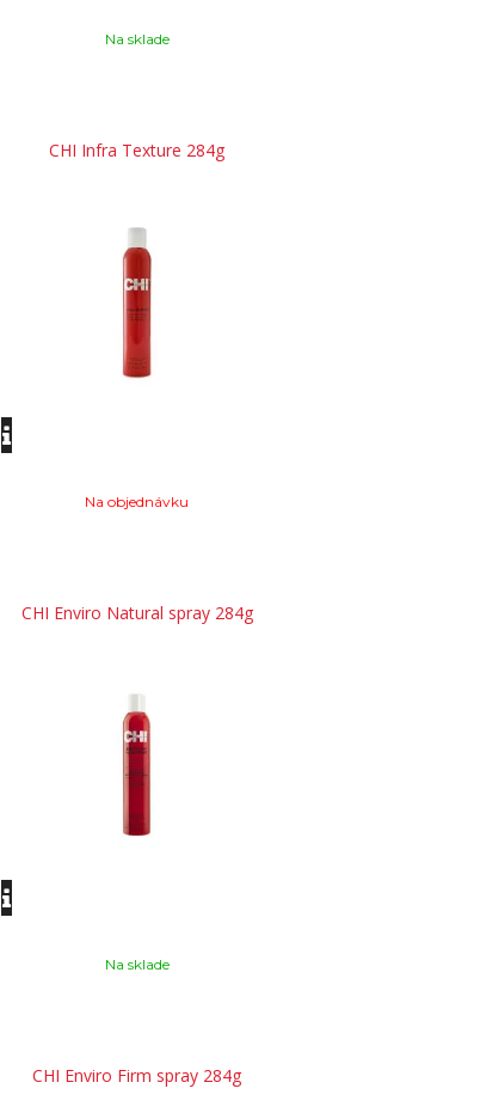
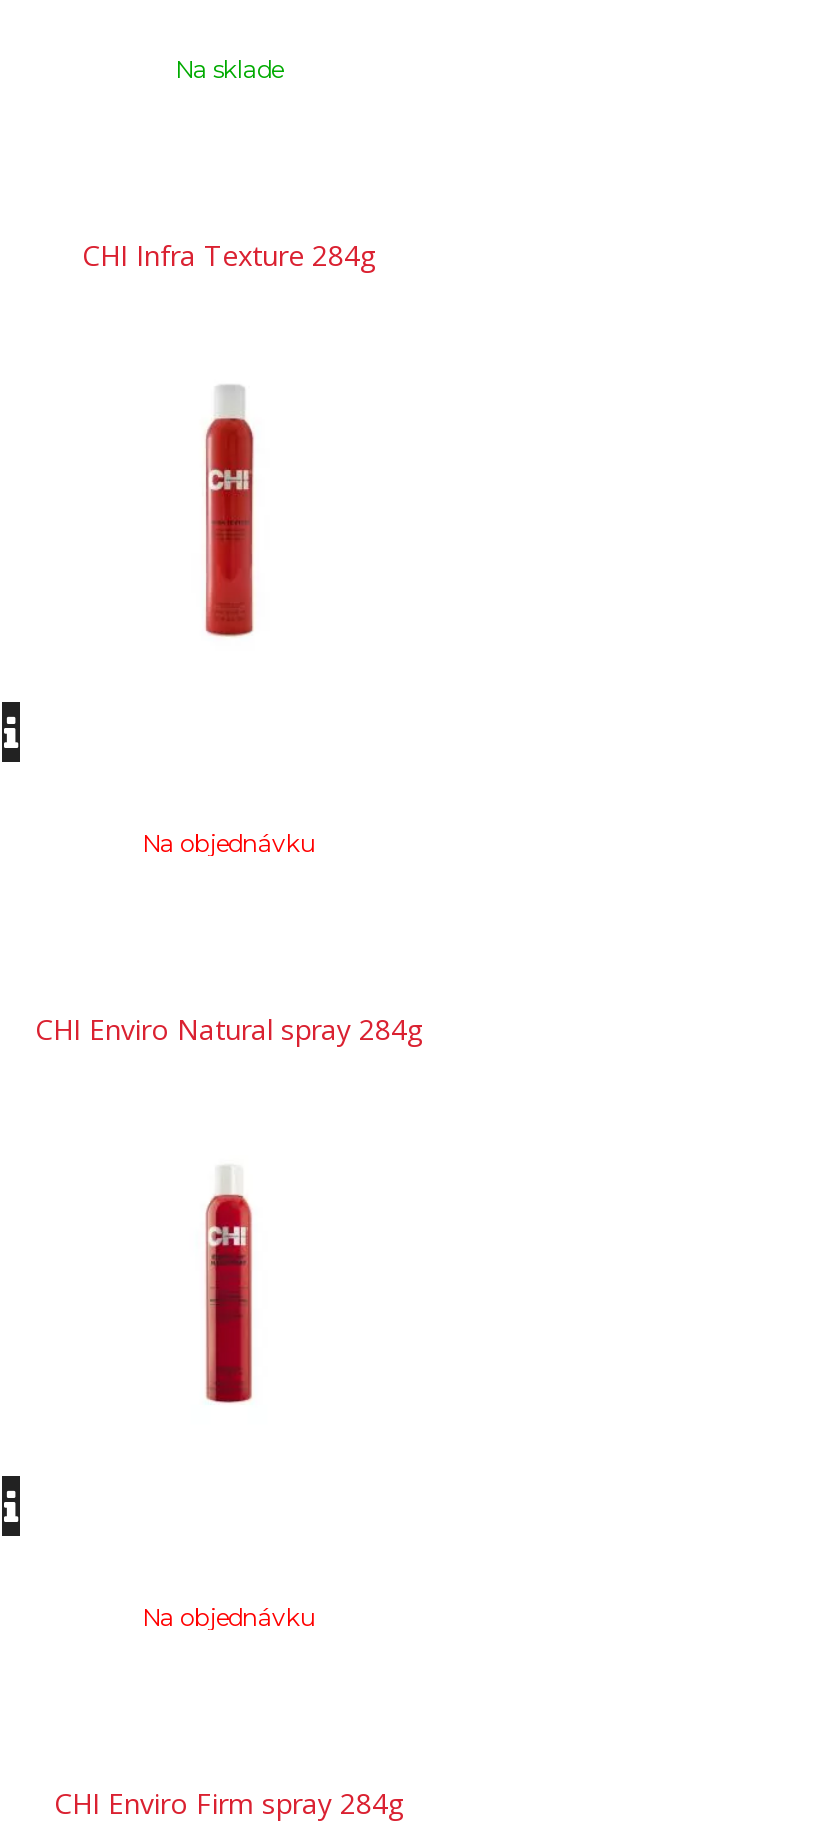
- Na sklade
+ Na objednávku
